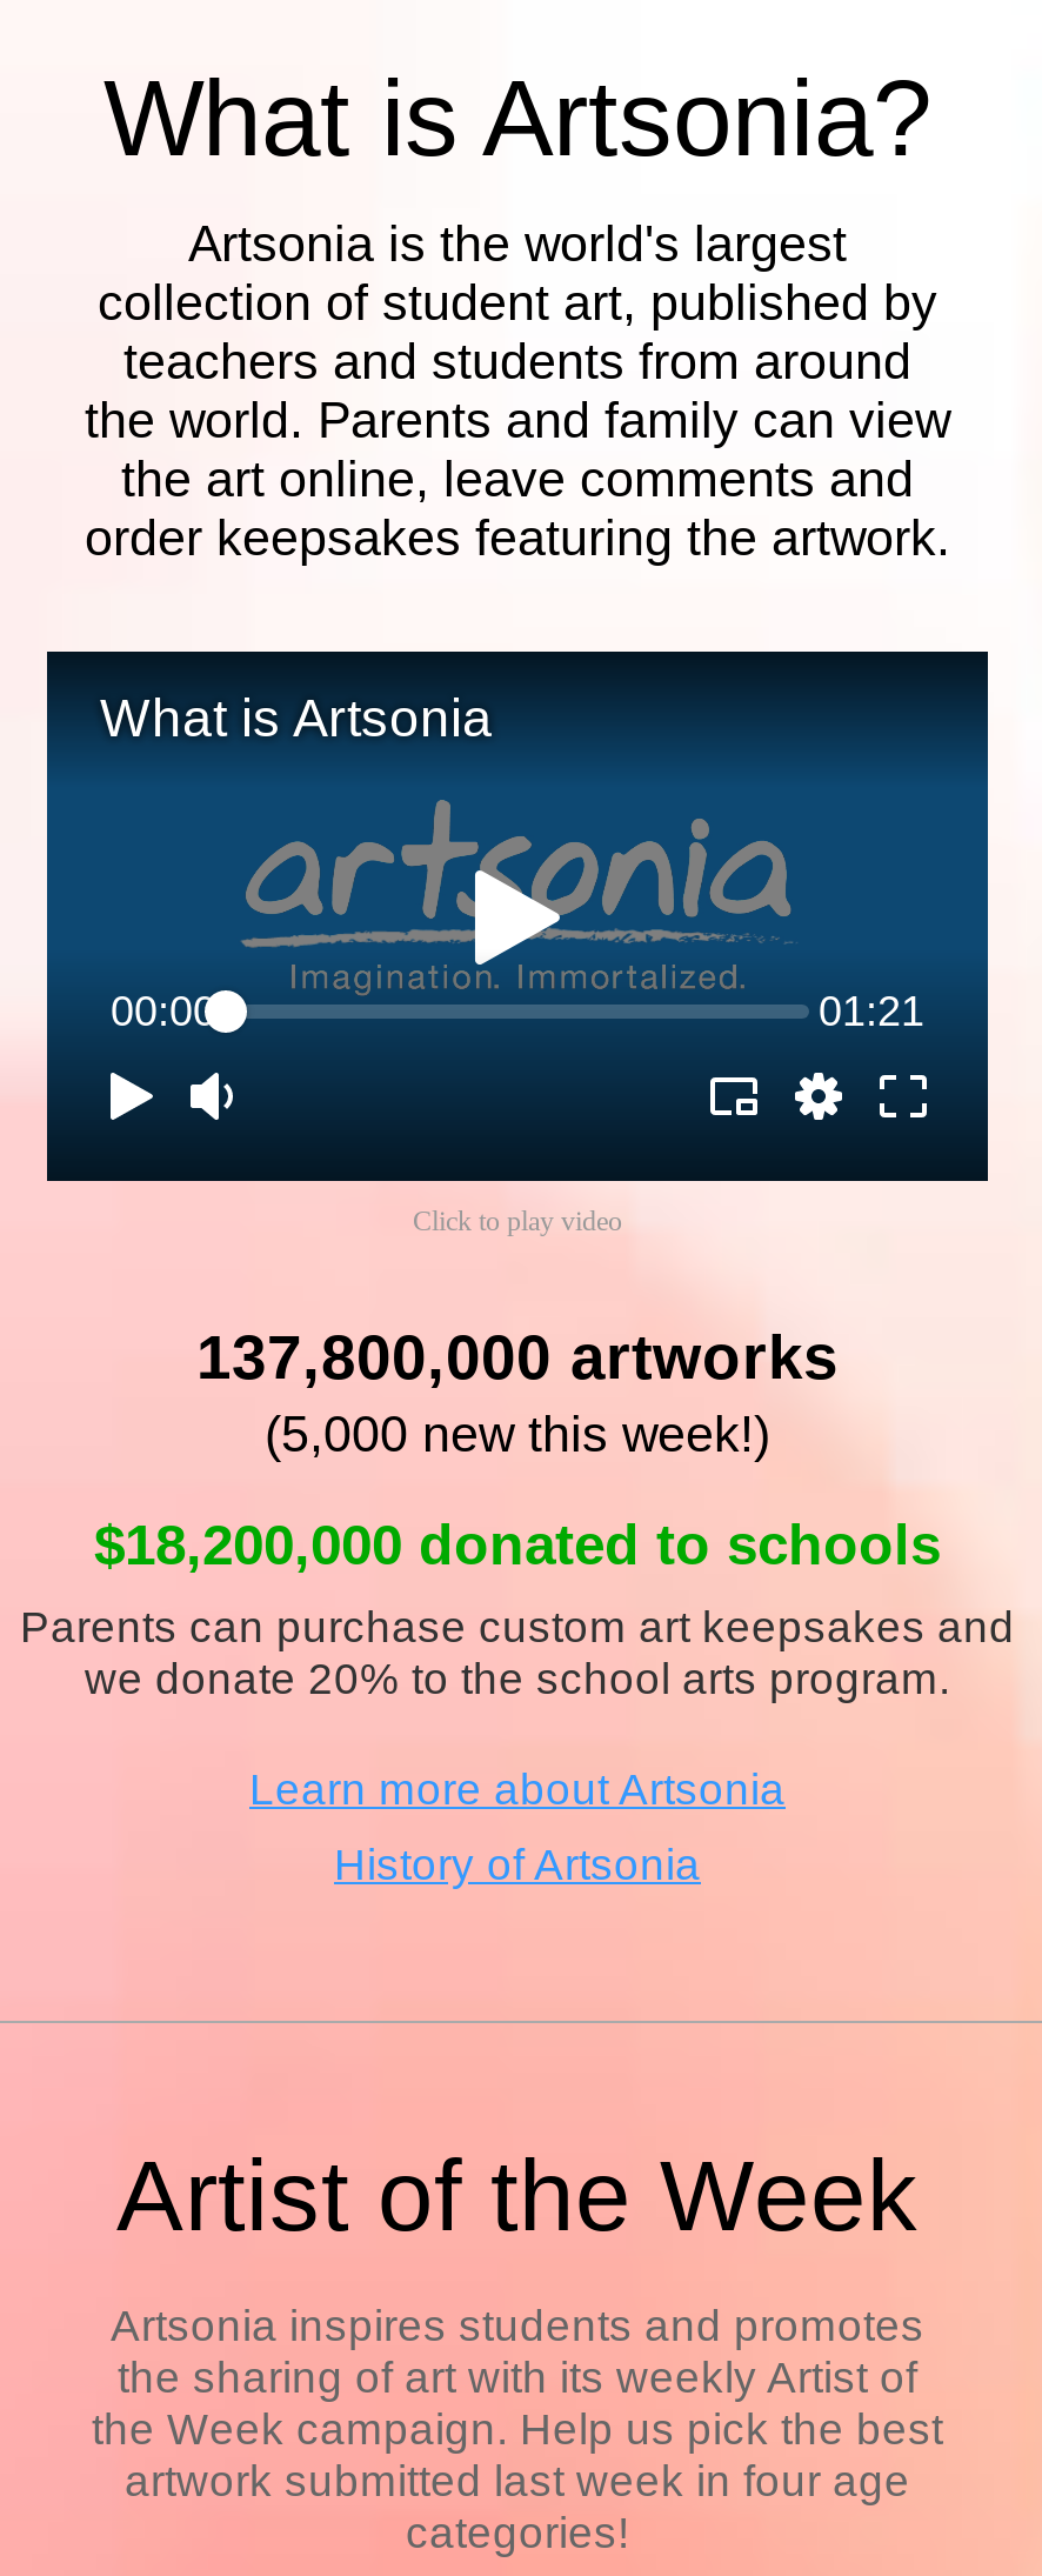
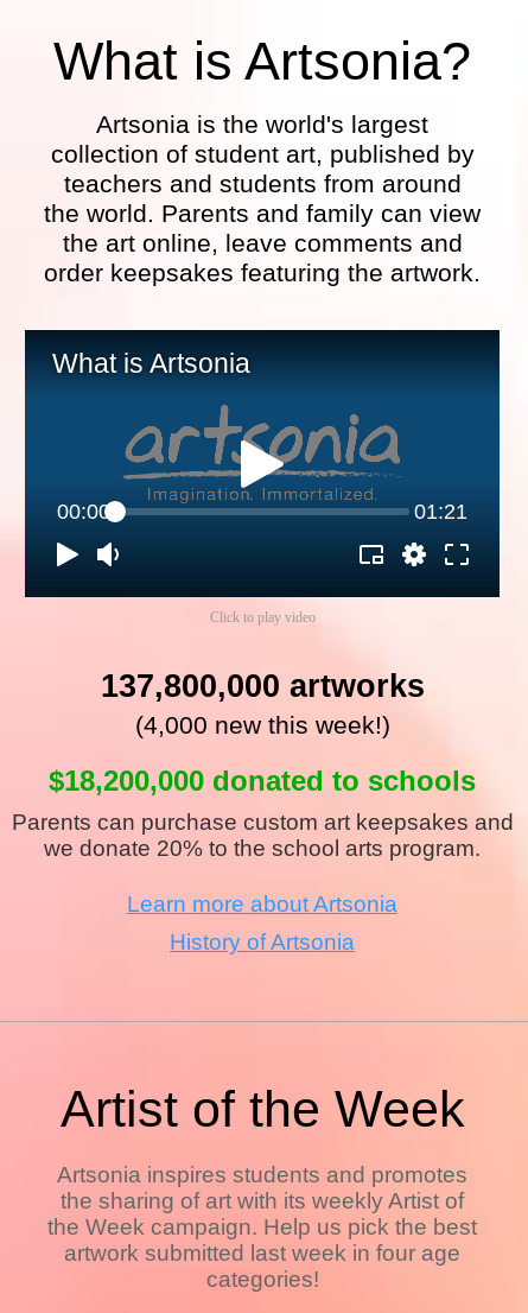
- (5,000 new this week!)
+ (4,000 new this week!)
